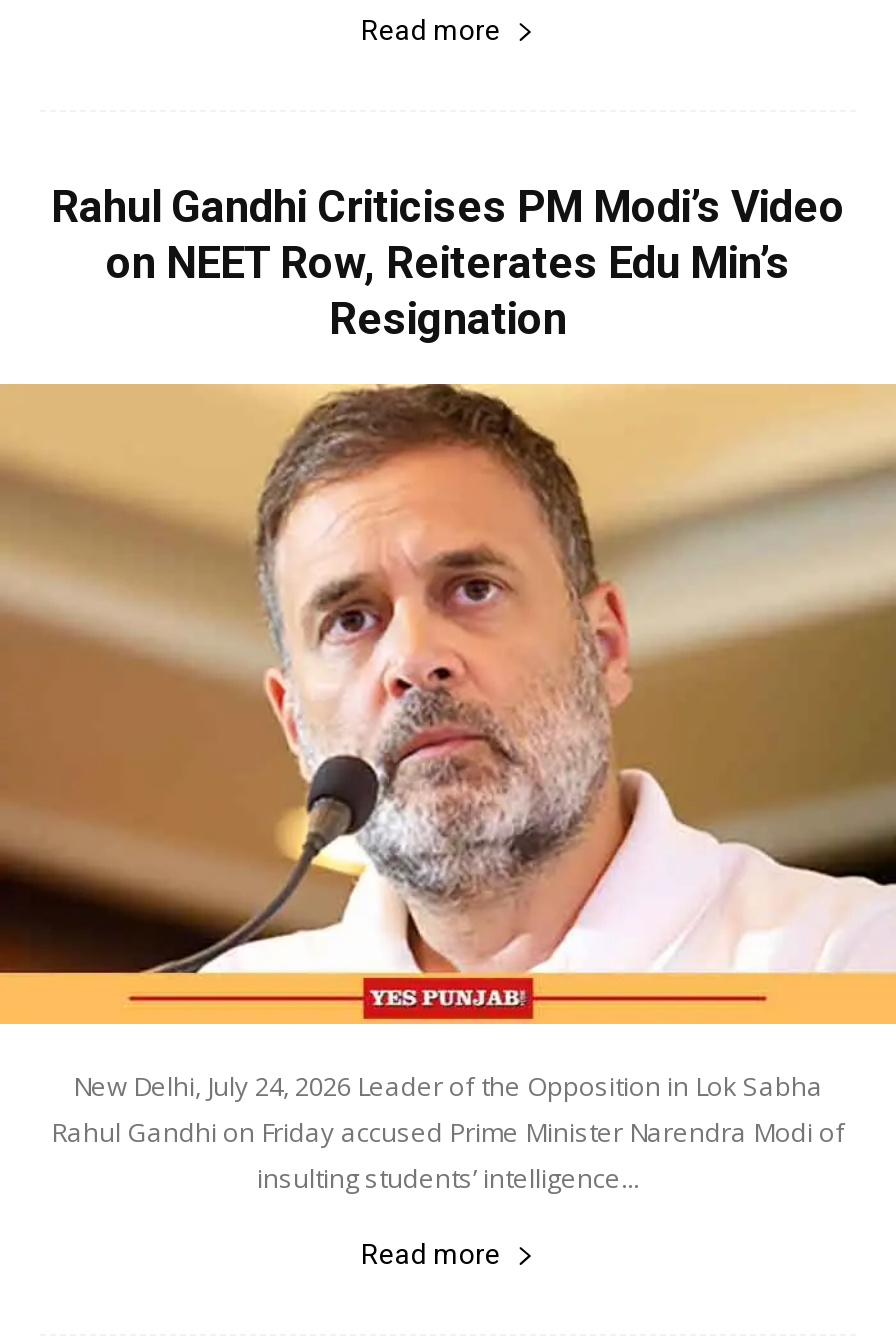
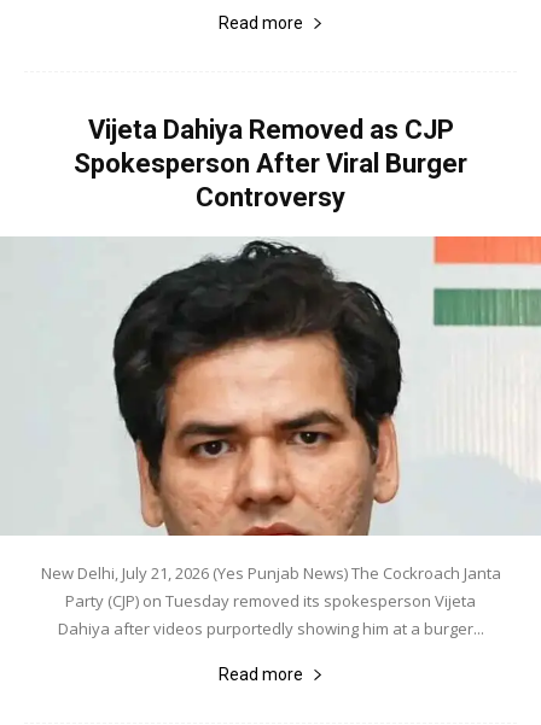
- Rahul Gandhi Criticises PM Modi’s Video
- on NEET Row, Reiterates Edu Min’s
- Resignation
+ Vijeta Dahiya Removed as CJP
+ Spokesperson After Viral Burger
+ Controversy

- [image]
- New Delhi, July 24, 2026 Leader of the Opposition in Lok Sabha
- Rahul Gandhi on Friday accused Prime Minister Narendra Modi of
- insulting students’ intelligence...
+ [image]
+ New Delhi, July 21, 2026 (Yes Punjab News) The Cockroach Janta
+ Party (CJP) on Tuesday removed its spokesperson Vijeta
+ Dahiya after videos purportedly showing him at a burger...
